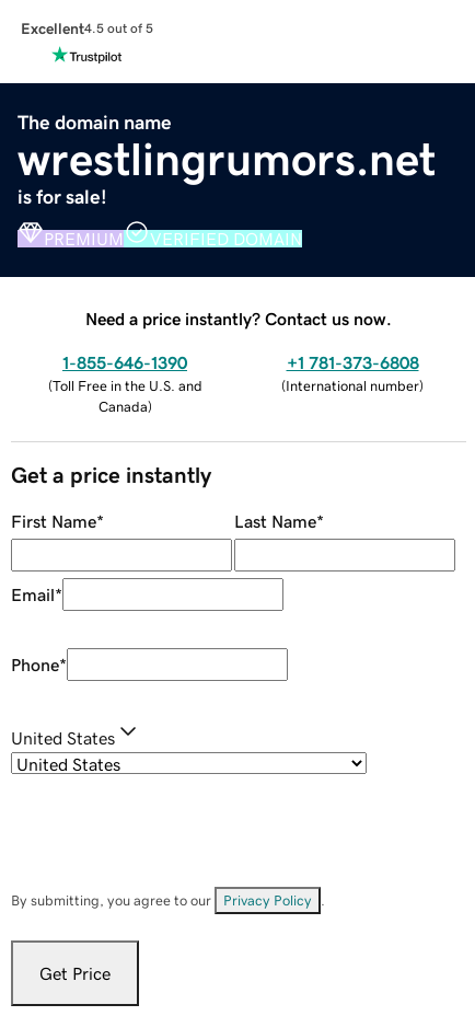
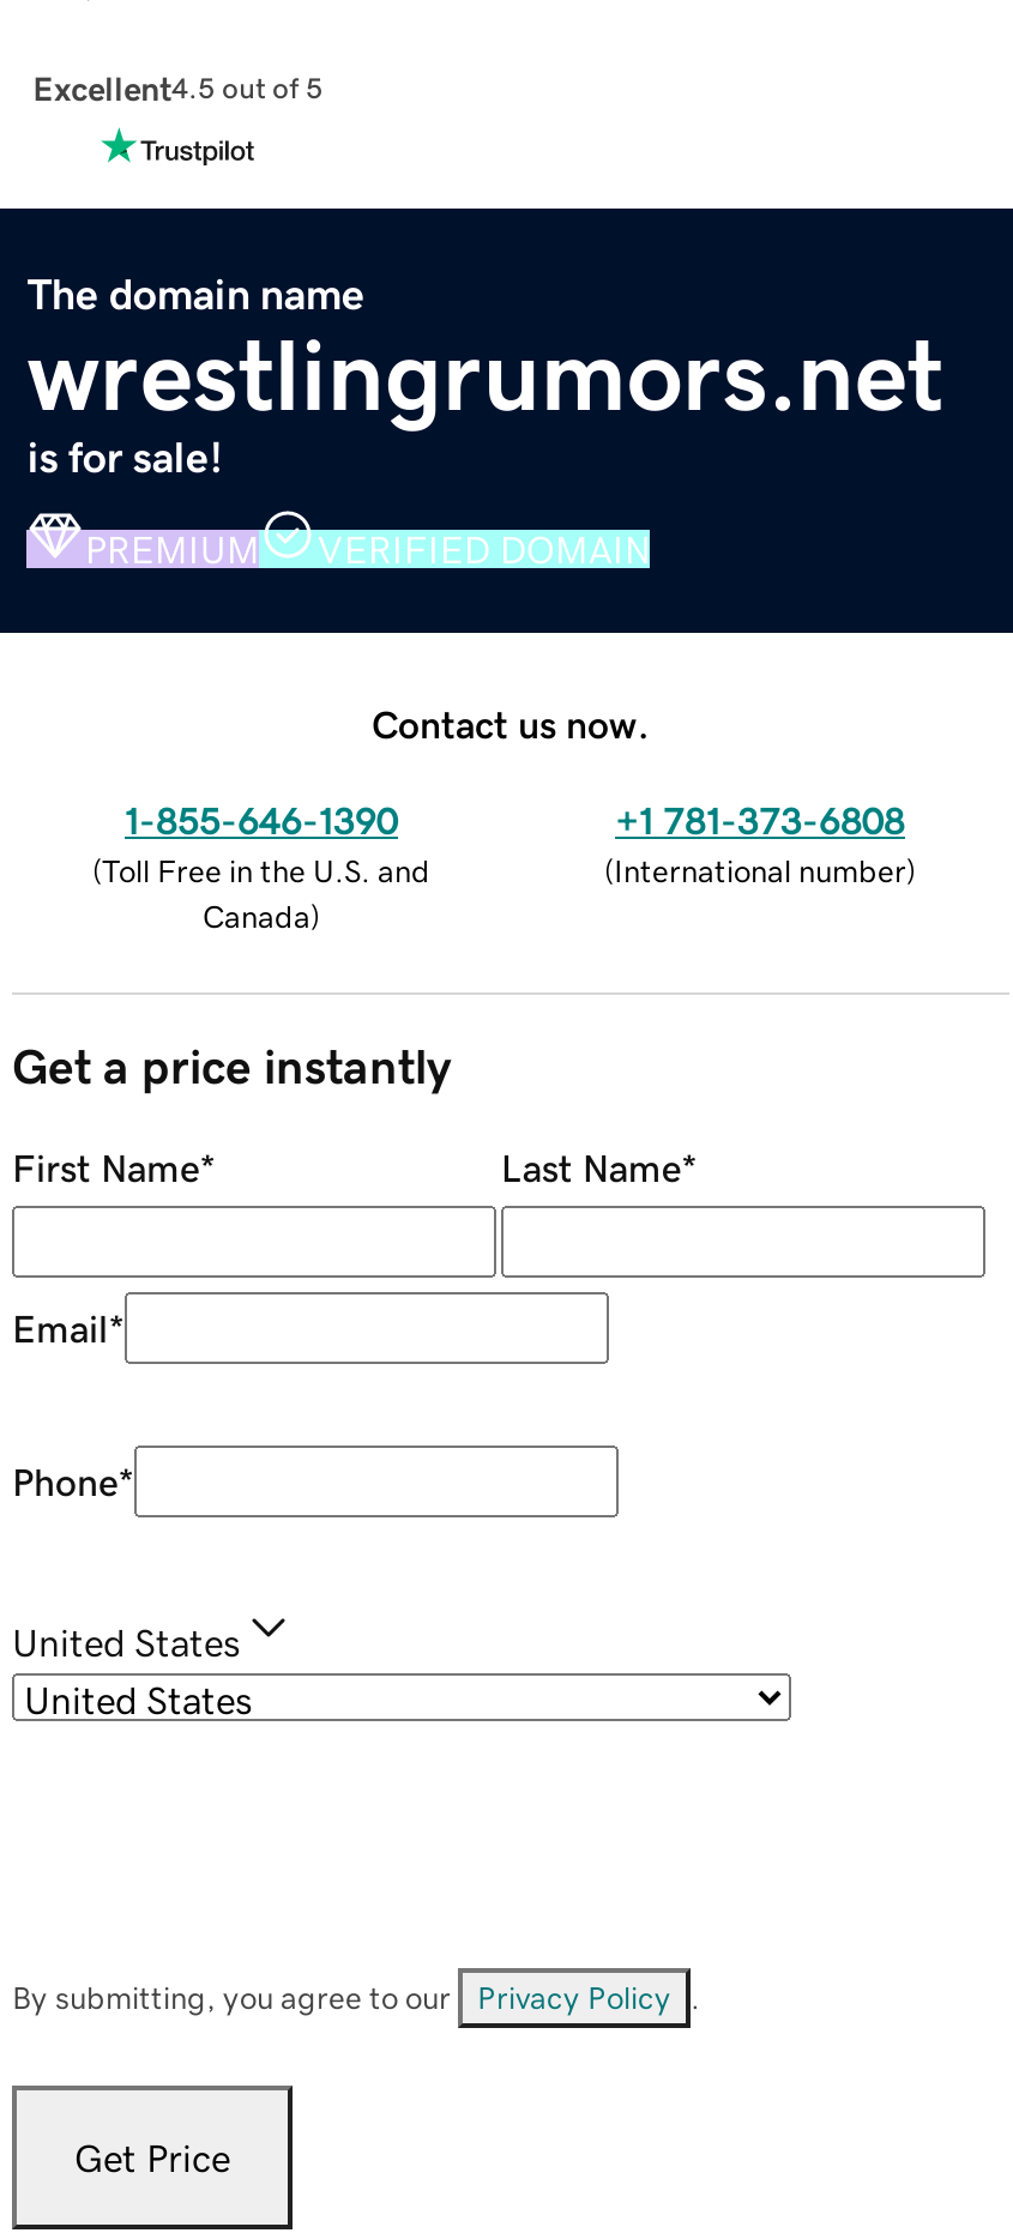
- Need a price instantly? Contact us now.
+ Contact us now.
